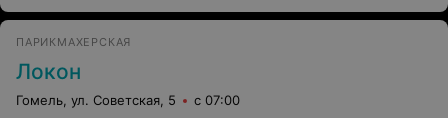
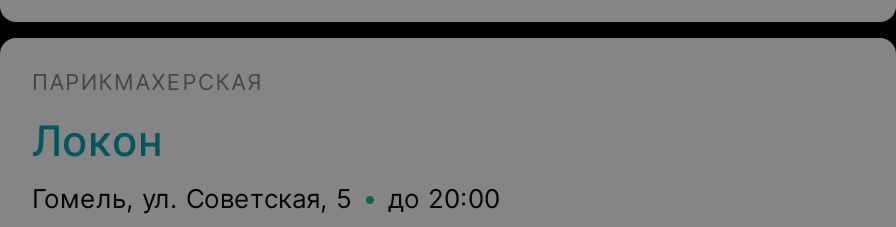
- Гомель, ул. Советская, 5 с 07:00
+ Гомель, ул. Советская, 5 до 20:00
